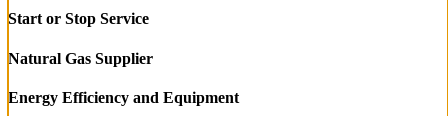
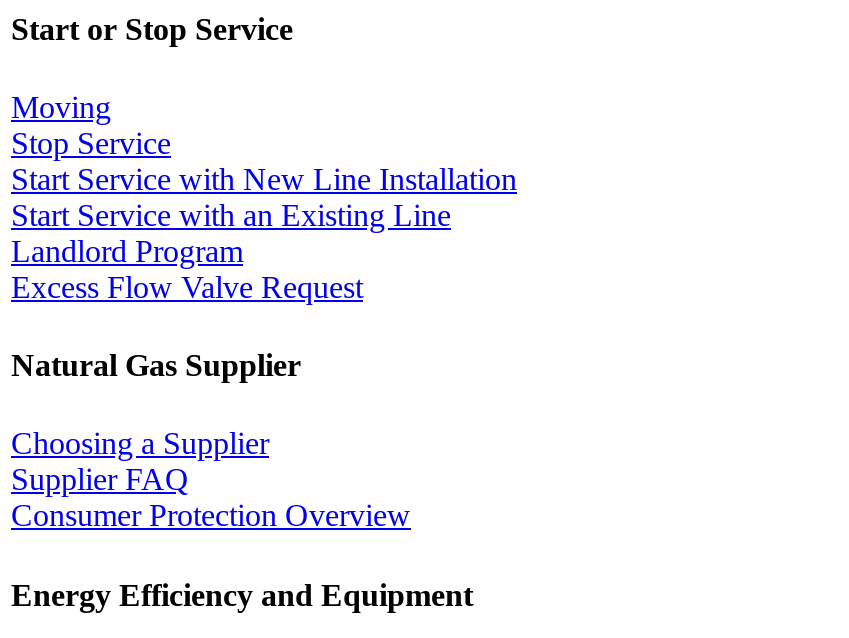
+ Moving
+ Stop Service
+ Start Service with New Line Installation
+ Start Service with an Existing Line
+ Landlord Program
+ Excess Flow Valve Request

+ Choosing a Supplier
+ Supplier FAQ
+ Consumer Protection Overview
